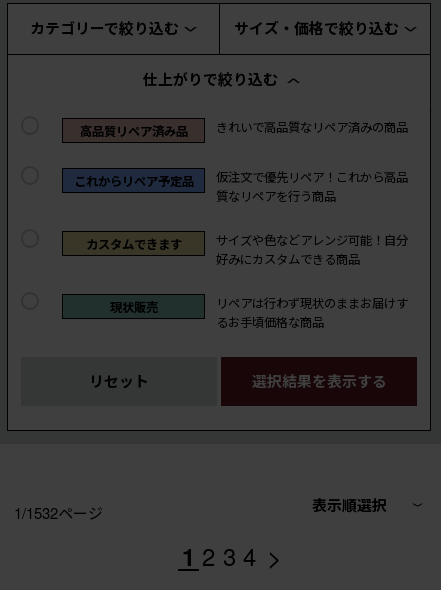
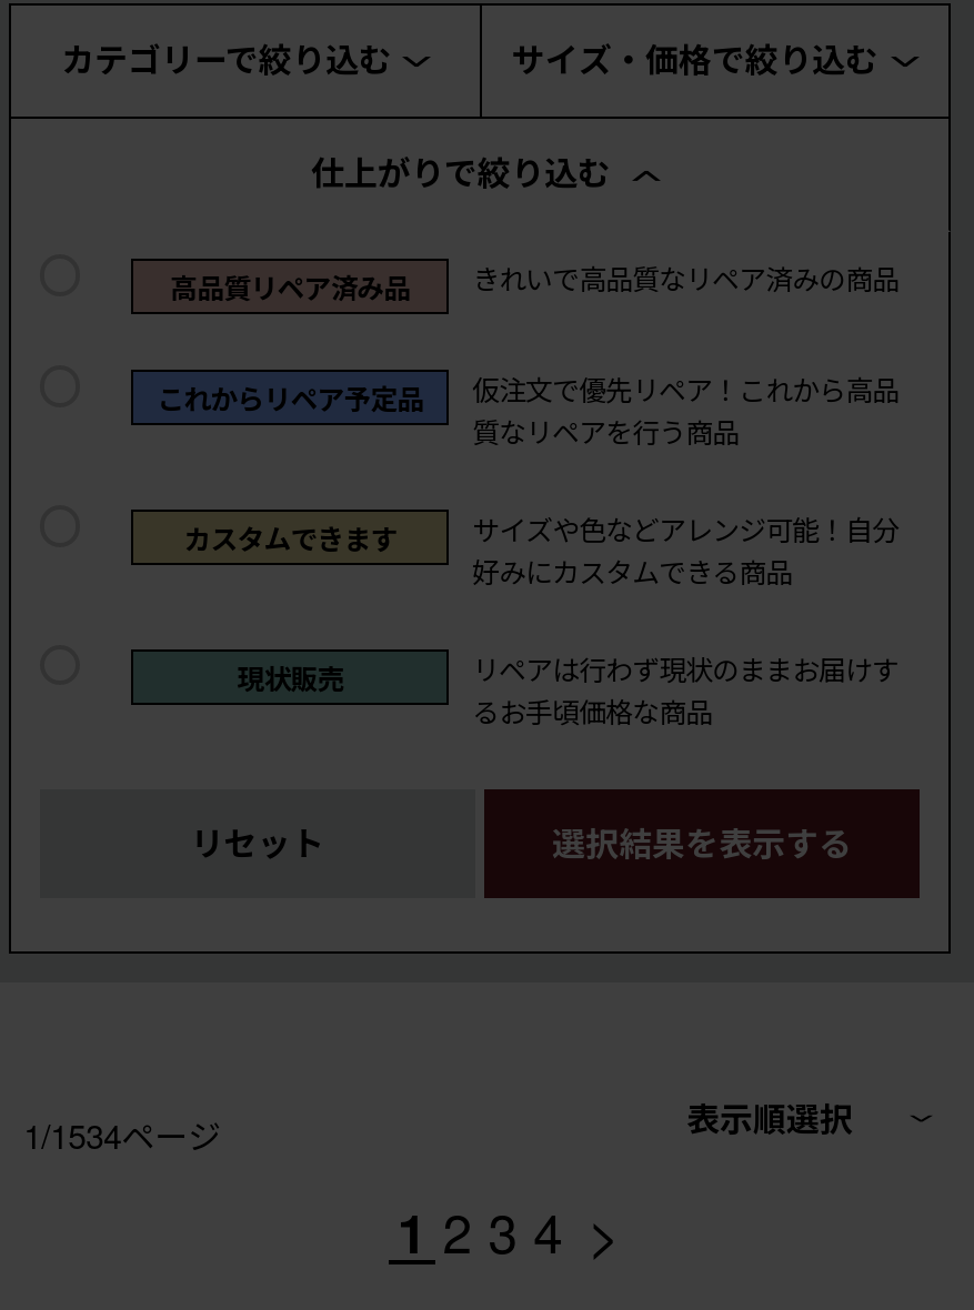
- 1/1532ページ
+ 1/1534ページ
